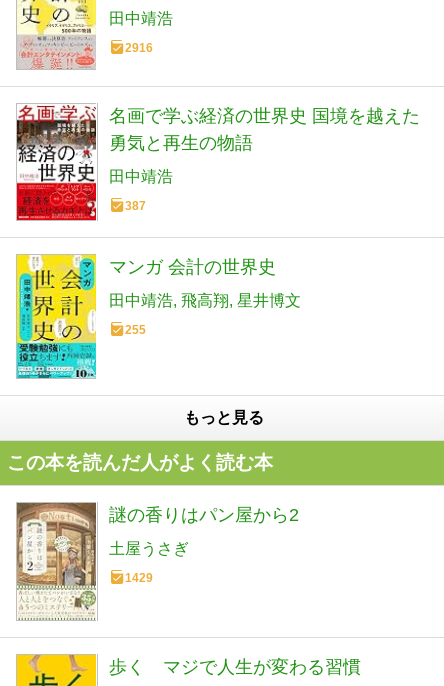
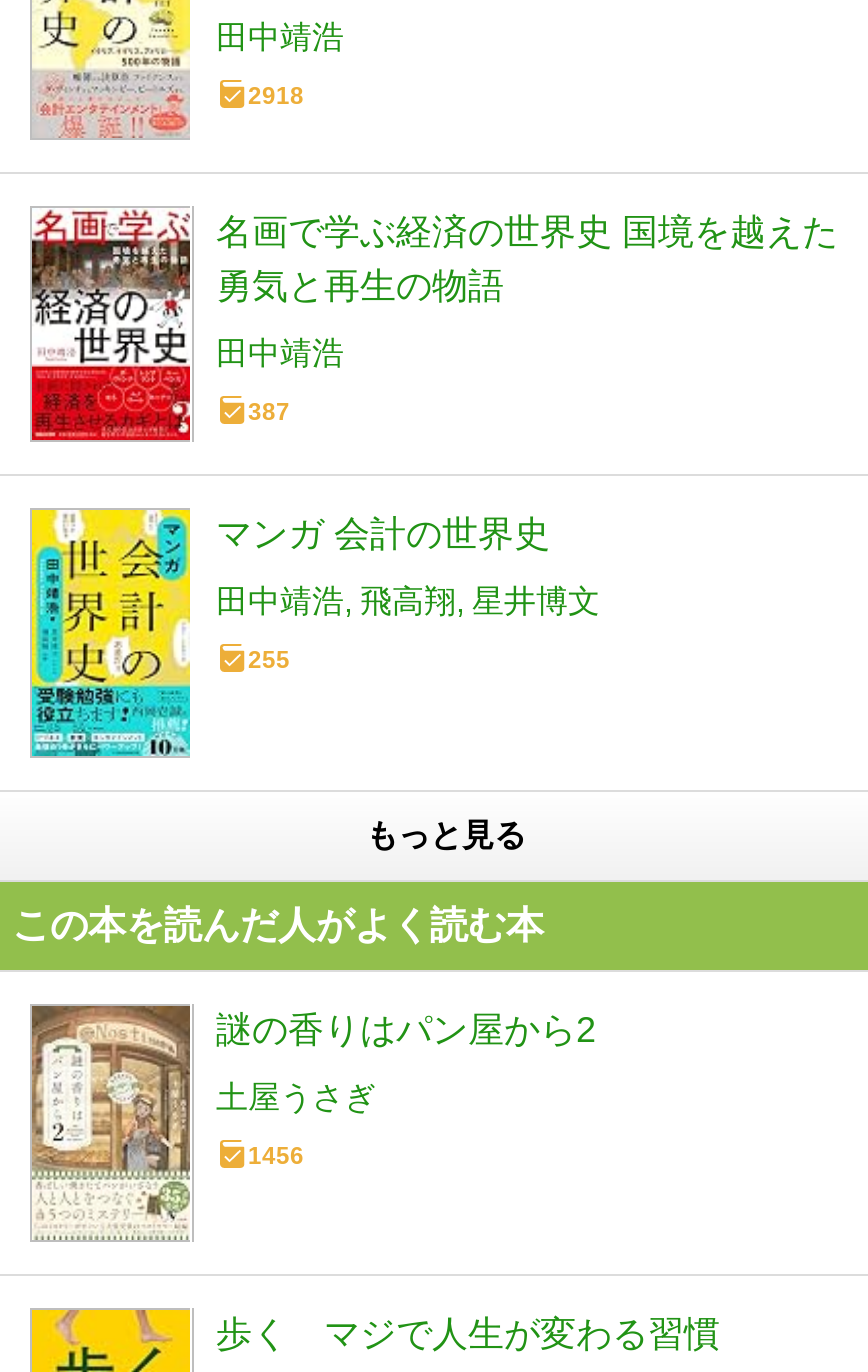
- 2916
+ 2918

- 1429
+ 1456
